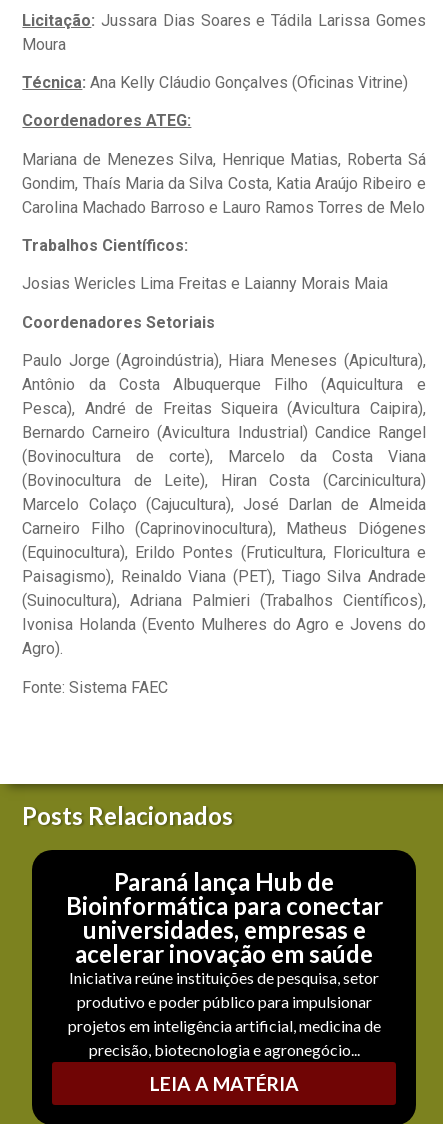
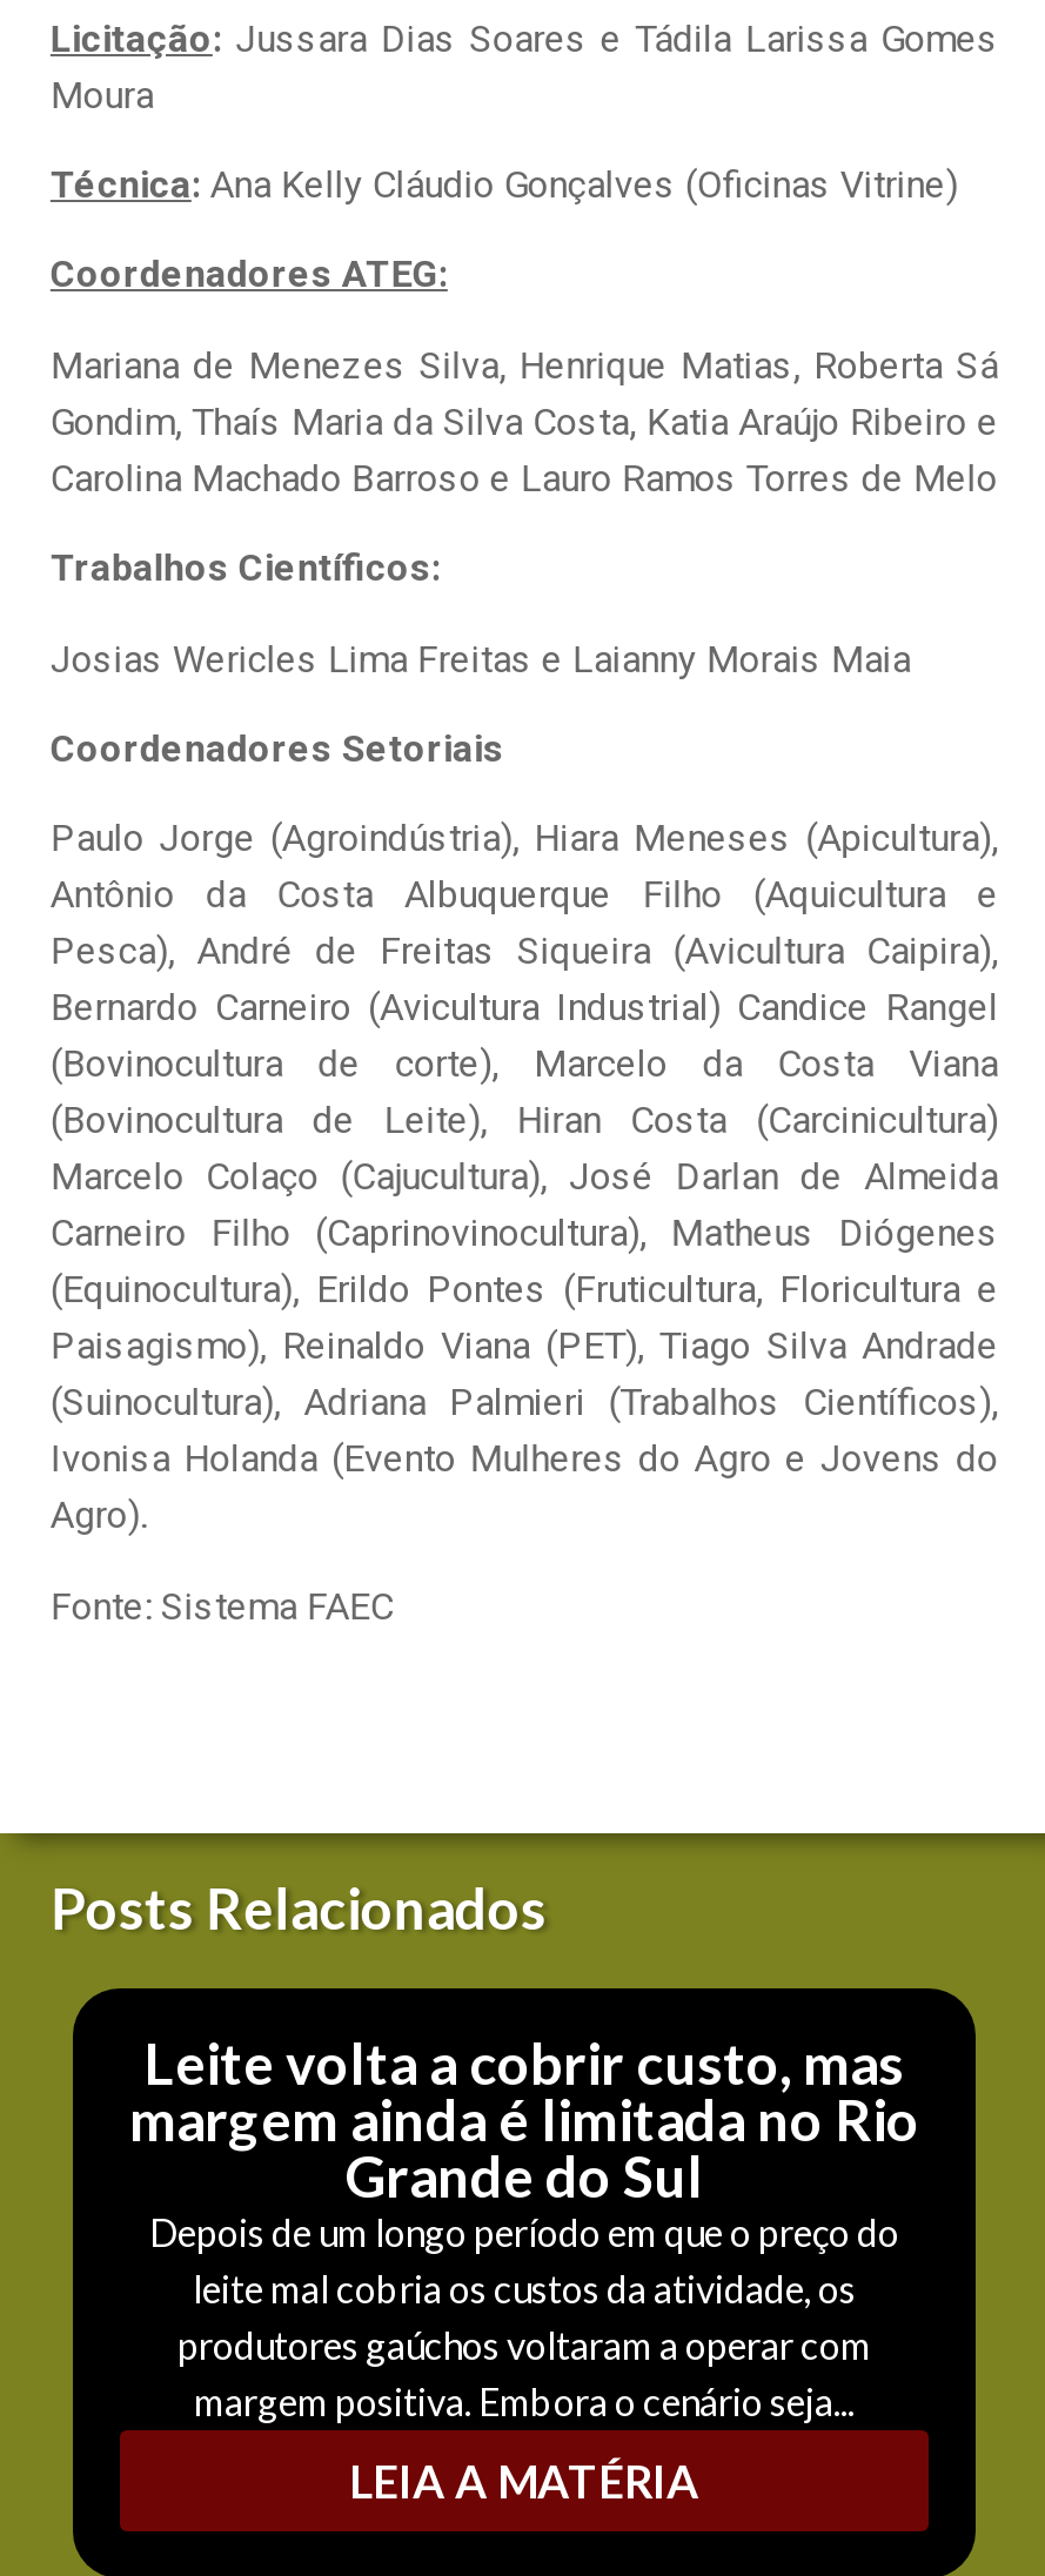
- Paraná lança Hub de
- Bioinformática para conectar
- universidades, empresas e
- acelerar inovação em saúde
- Iniciativa reúne instituições de pesquisa, setor
- produtivo e poder público para impulsionar
- projetos em inteligência artificial, medicina de
- precisão, biotecnologia e agronegócio...
+ Leite volta a cobrir custo, mas
+ margem ainda é limitada no Rio
+ Grande do Sul
+ Depois de um longo período em que o preço do
+ leite mal cobria os custos da atividade, os
+ produtores gaúchos voltaram a operar com
+ margem positiva. Embora o cenário seja...
